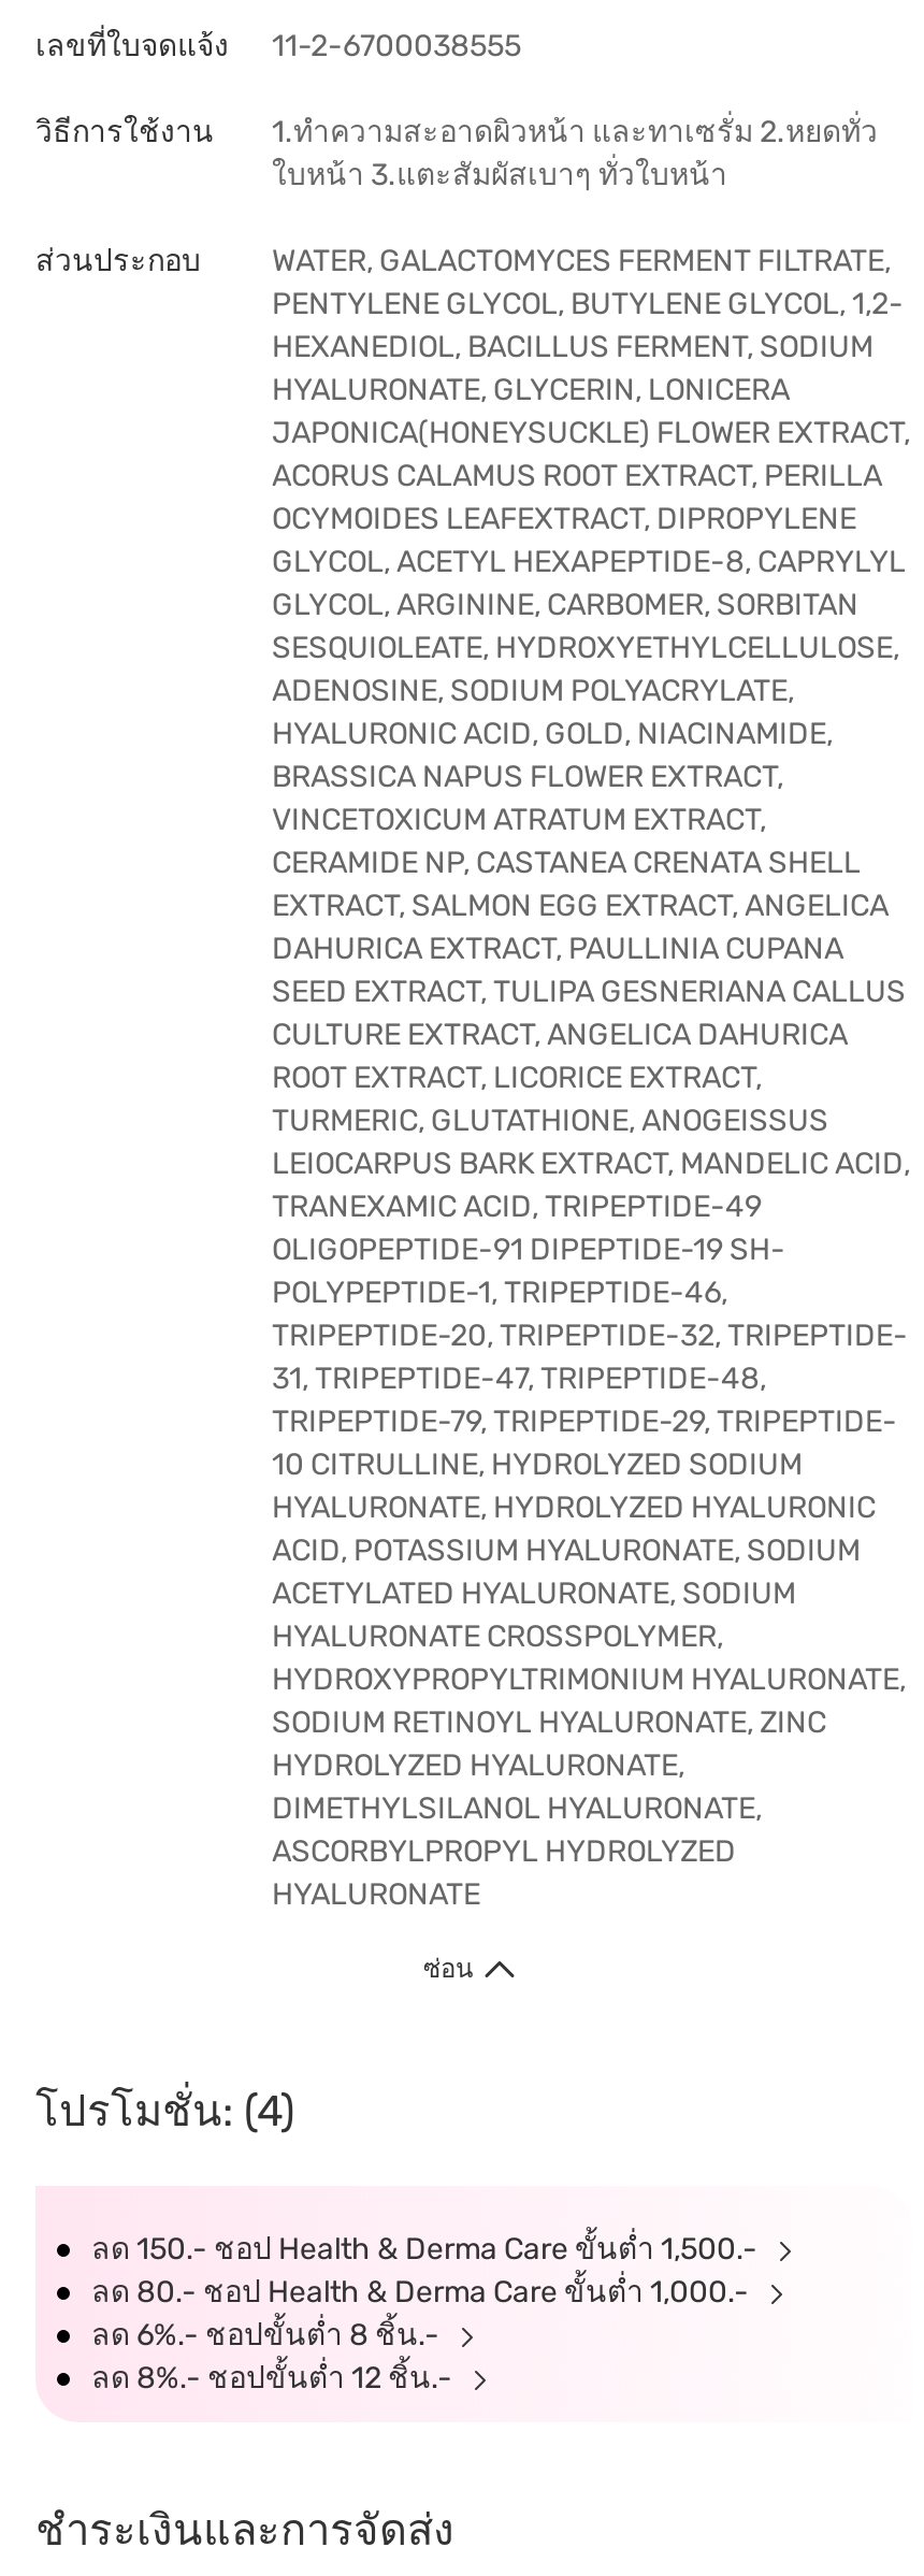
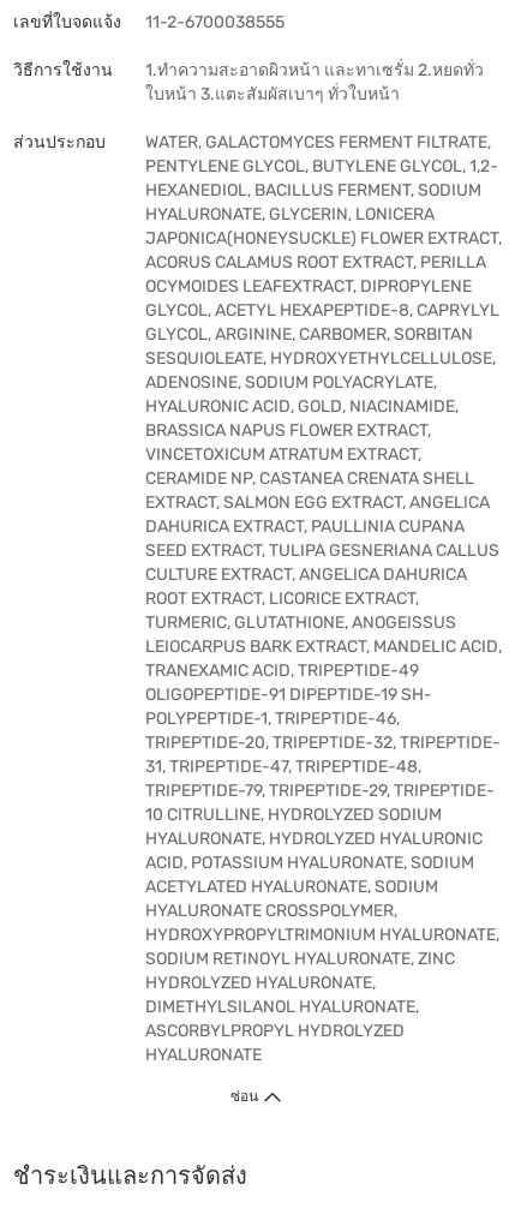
- [image]
- โปรโมชั่น: (4)
- ลด 150.- ชอป Health & Derma Care ขั้นต่ำ 1,500.-
- ลด 80.- ชอป Health & Derma Care ขั้นต่ำ 1,000.-
- ลด 6%.- ชอปขั้นต่ำ 8 ชิ้น.-
- ลด 8%.- ชอปขั้นต่ำ 12 ชิ้น.-
